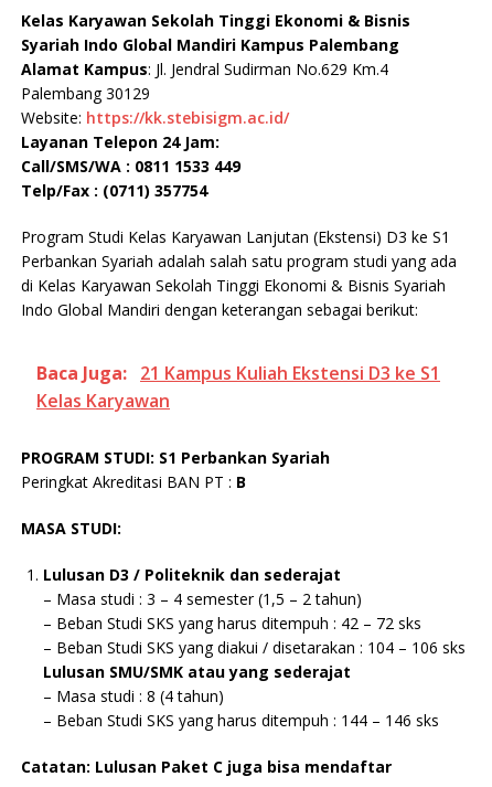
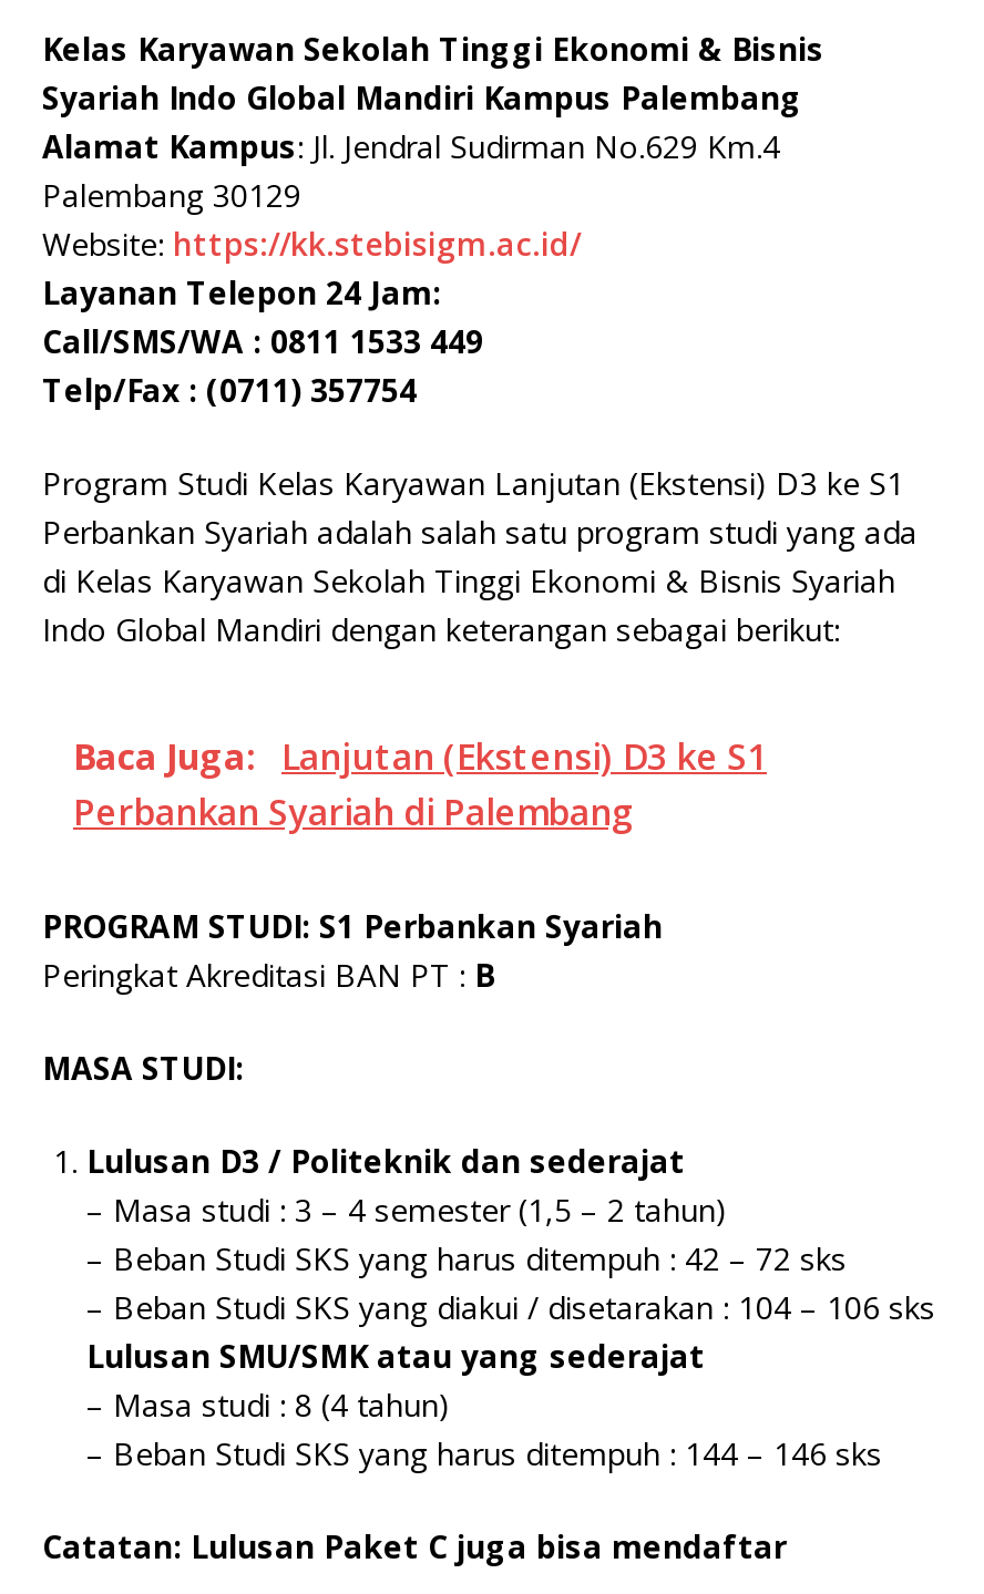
- Baca Juga: 21 Kampus Kuliah Ekstensi D3 ke S1
- Kelas Karyawan
+ Baca Juga: Lanjutan (Ekstensi) D3 ke S1
+ Perbankan Syariah di Palembang
